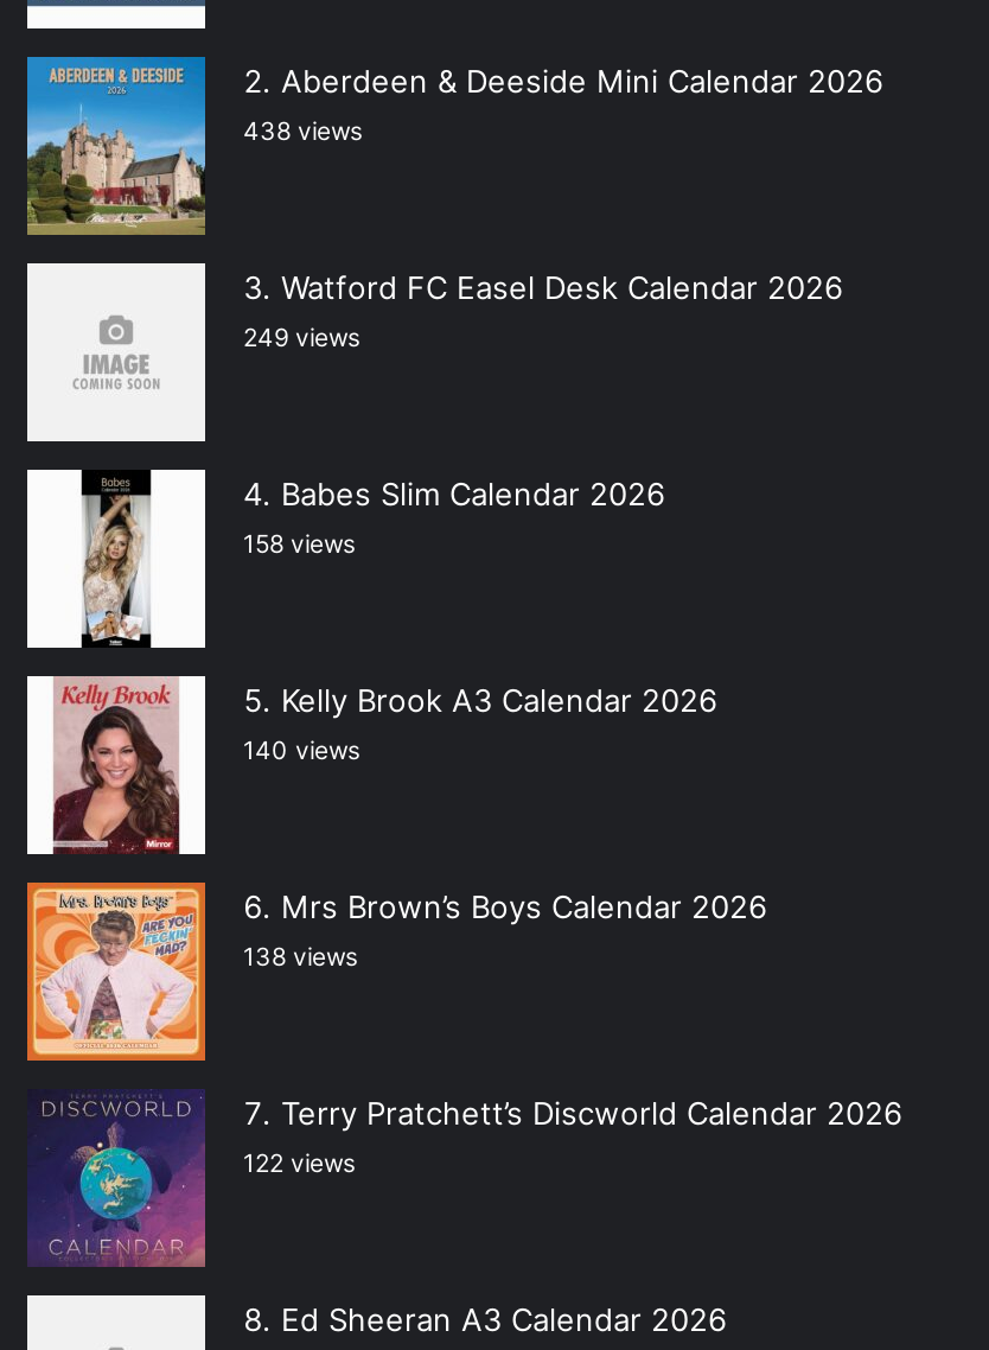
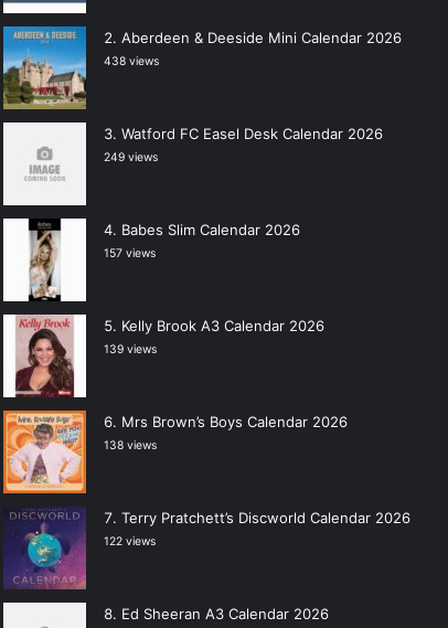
- 158 views
+ 157 views

- 140 views
+ 139 views
